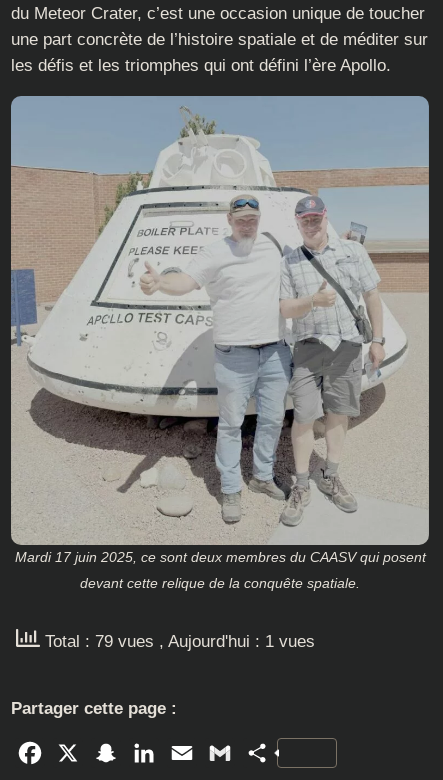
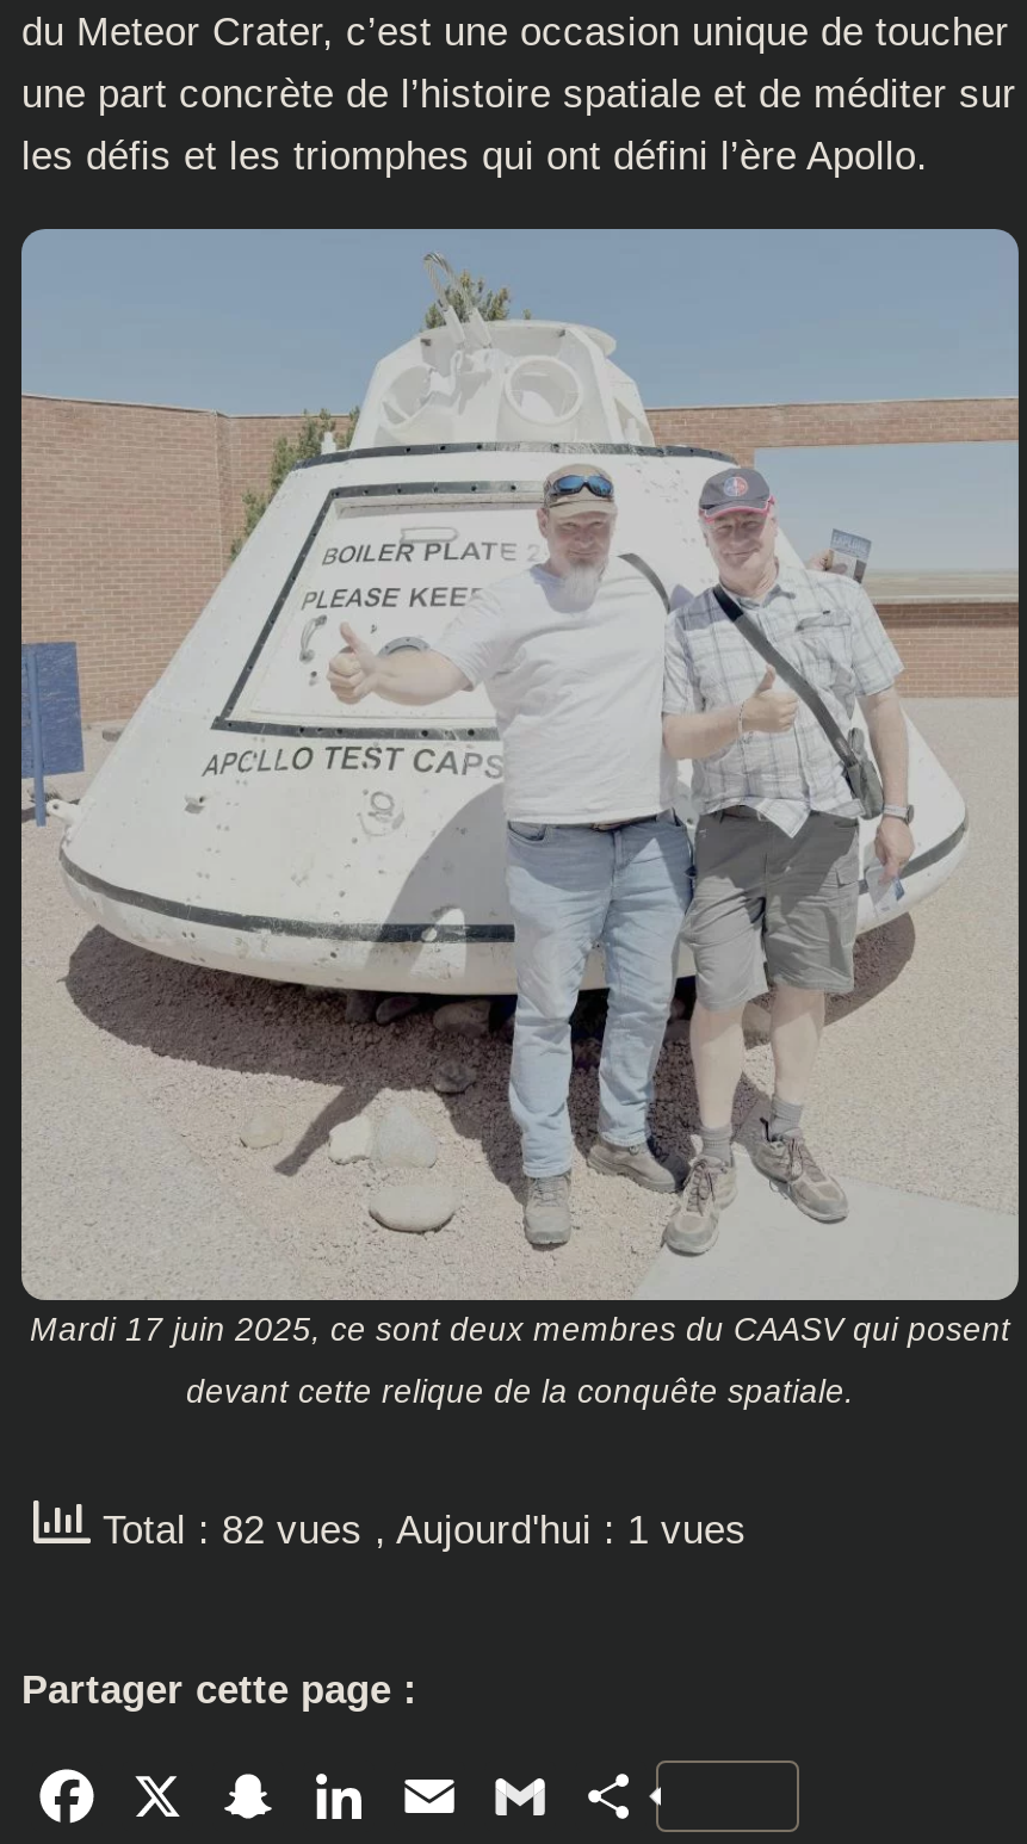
- Total : 79 vues, Aujourd'hui : 1 vues
+ Total : 82 vues, Aujourd'hui : 1 vues
